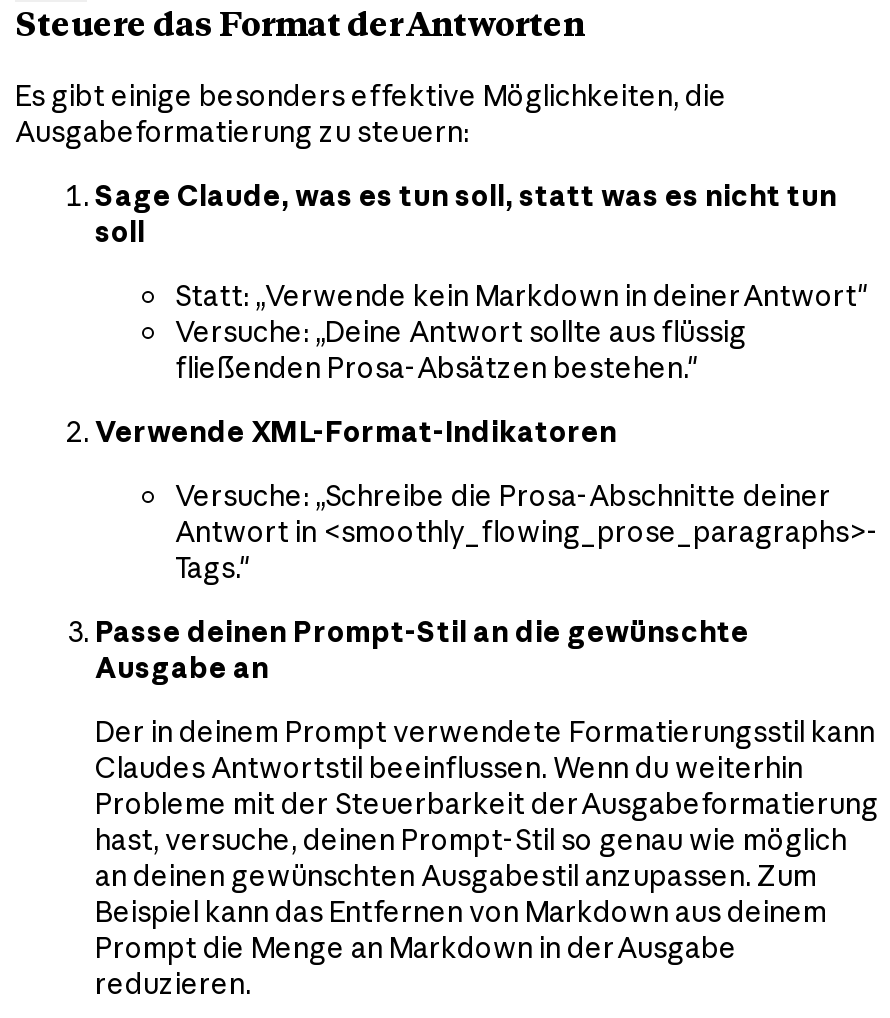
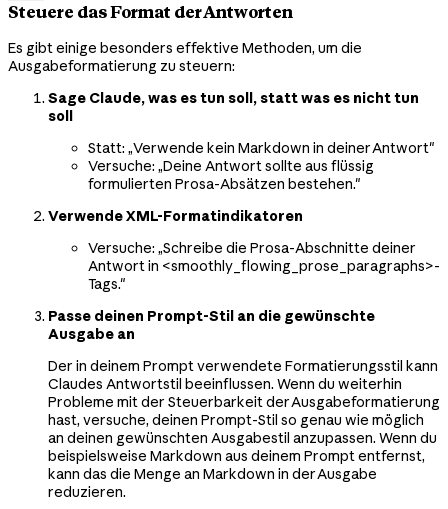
- Es gibt einige besonders effektive Möglichkeiten, die
+ Es gibt einige besonders effektive Methoden, um die

- fließenden Prosa-Absätzen bestehen."
+ formulierten Prosa-Absätzen bestehen."

- Verwende XML-Format-Indikatoren
+ Verwende XML-Formatindikatoren

- an deinen gewünschten Ausgabestil anzupassen. Zum
- Beispiel kann das Entfernen von Markdown aus deinem
- Prompt die Menge an Markdown in der Ausgabe
+ an deinen gewünschten Ausgabestil anzupassen. Wenn du
+ beispielsweise Markdown aus deinem Prompt entfernst,
+ kann das die Menge an Markdown in der Ausgabe
